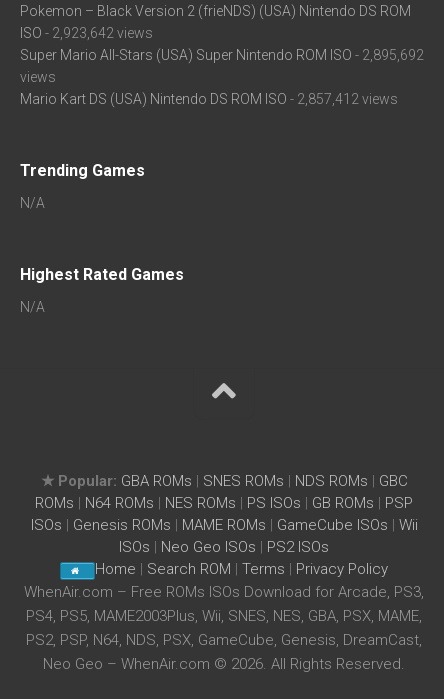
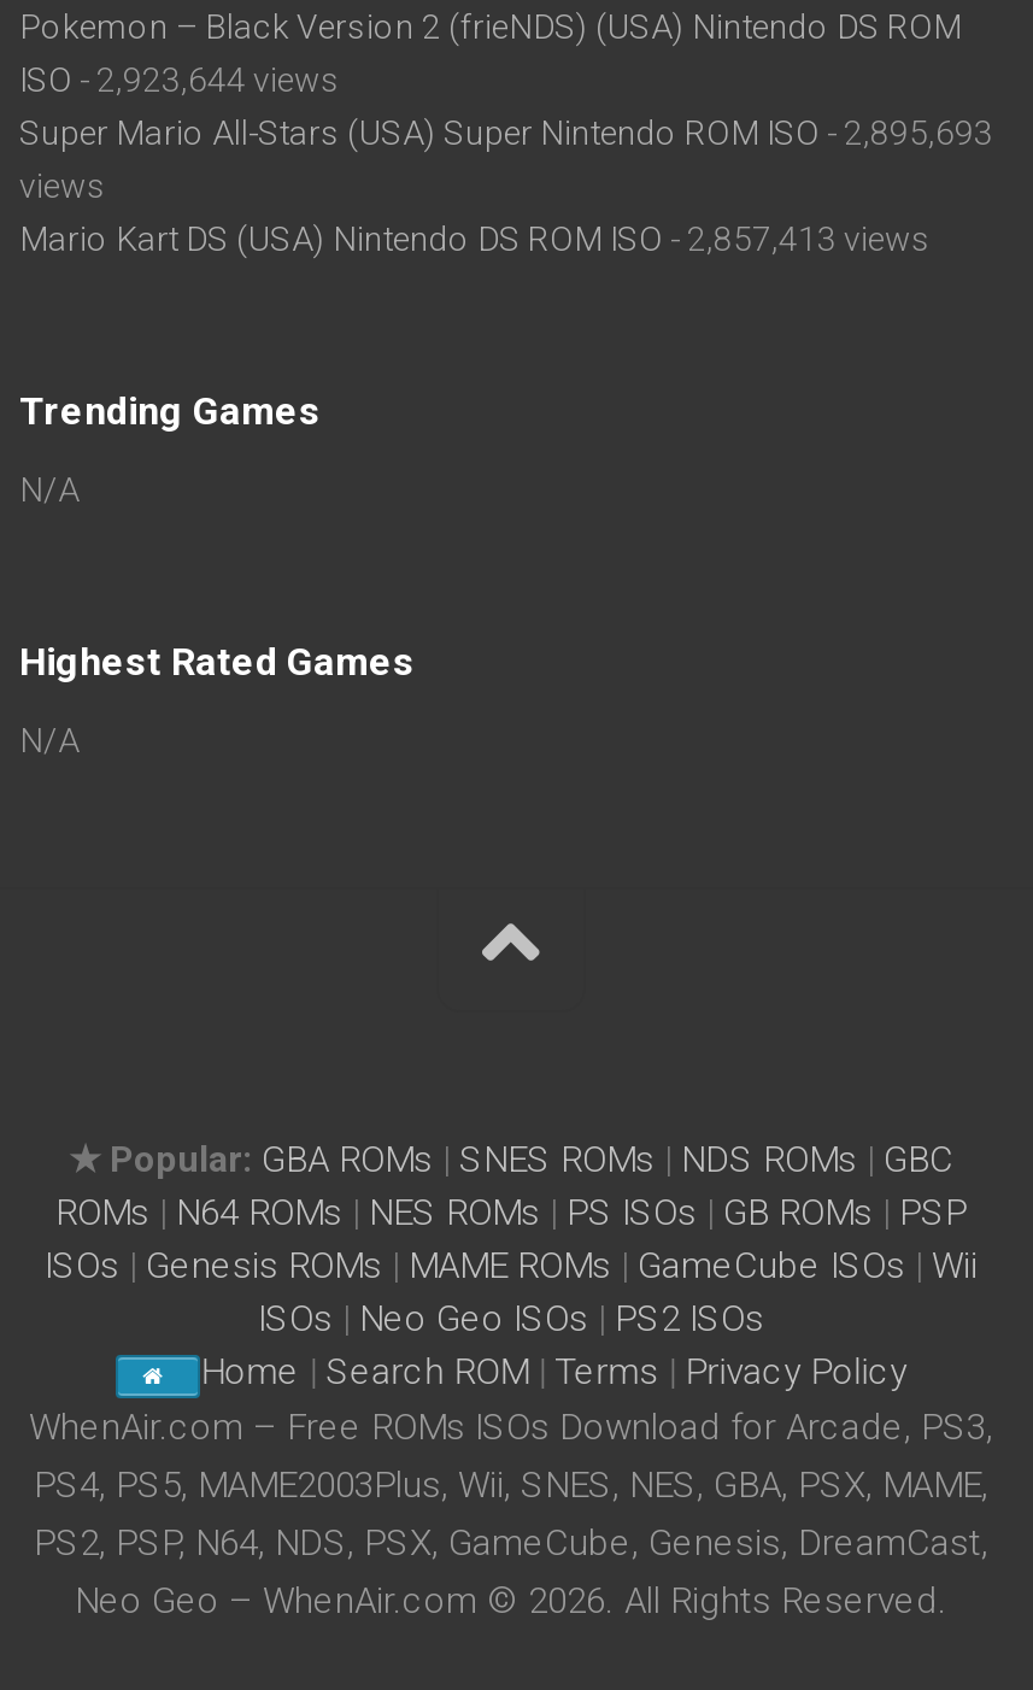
- ISO - 2,923,642 views
+ ISO - 2,923,644 views

- Super Mario All-Stars (USA) Super Nintendo ROM ISO - 2,895,692
+ Super Mario All-Stars (USA) Super Nintendo ROM ISO - 2,895,693

- Mario Kart DS (USA) Nintendo DS ROM ISO - 2,857,412 views
+ Mario Kart DS (USA) Nintendo DS ROM ISO - 2,857,413 views
